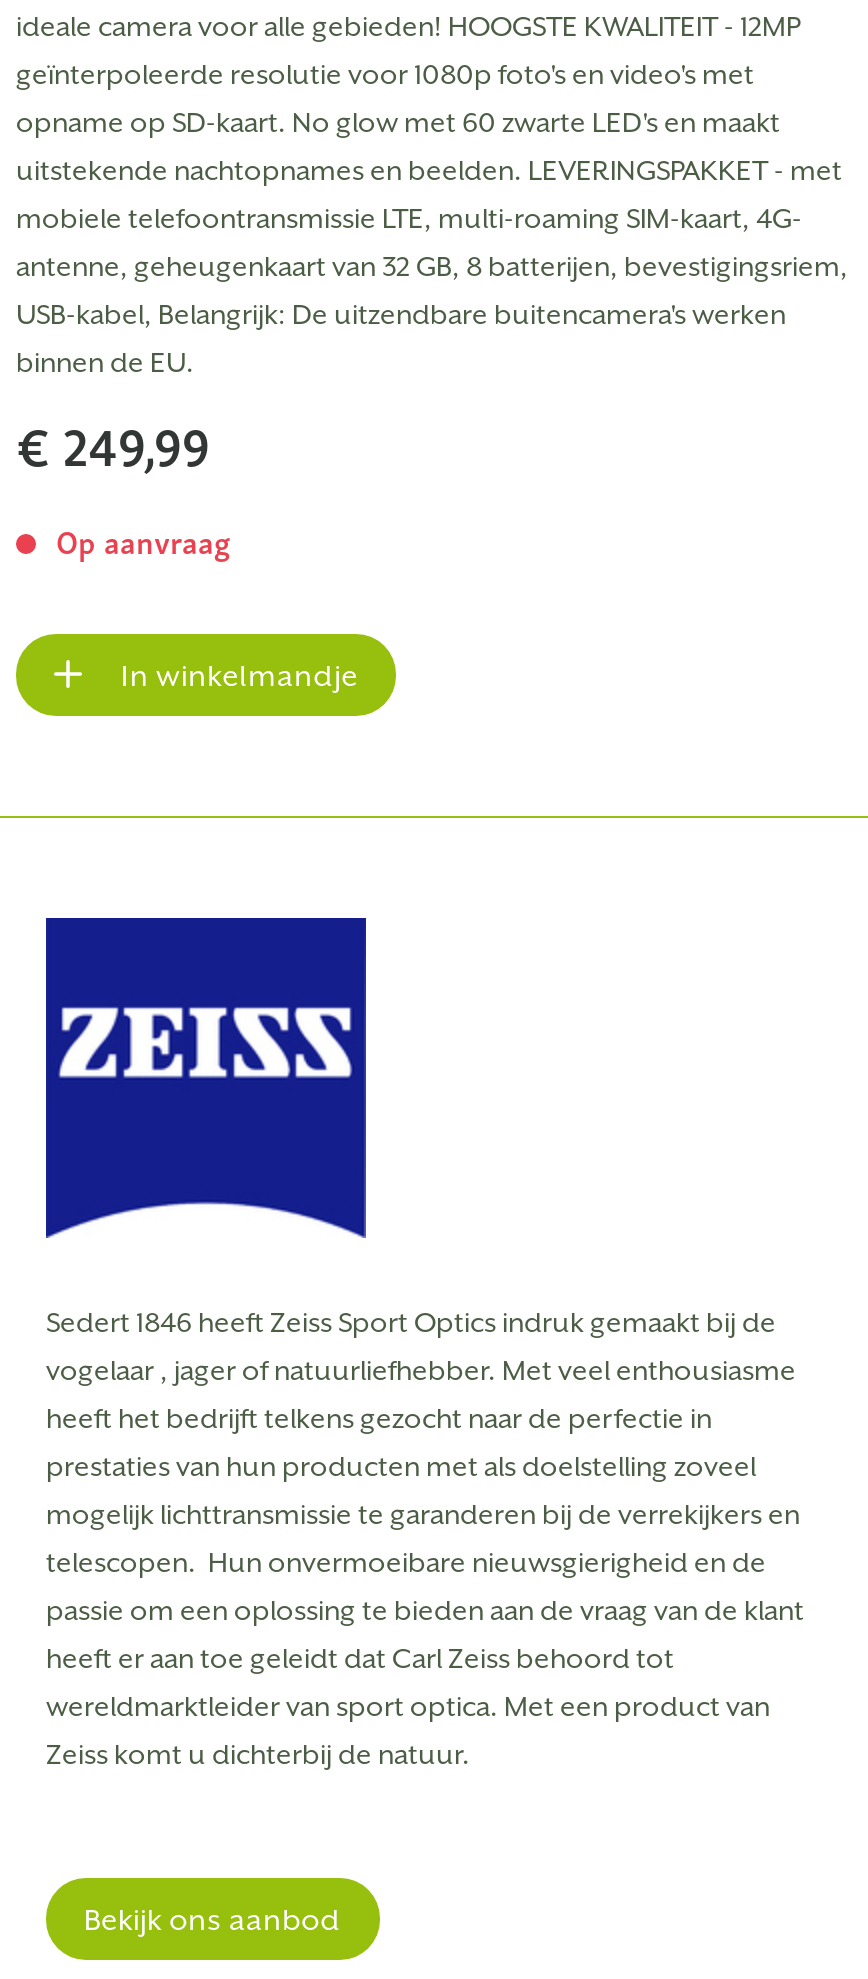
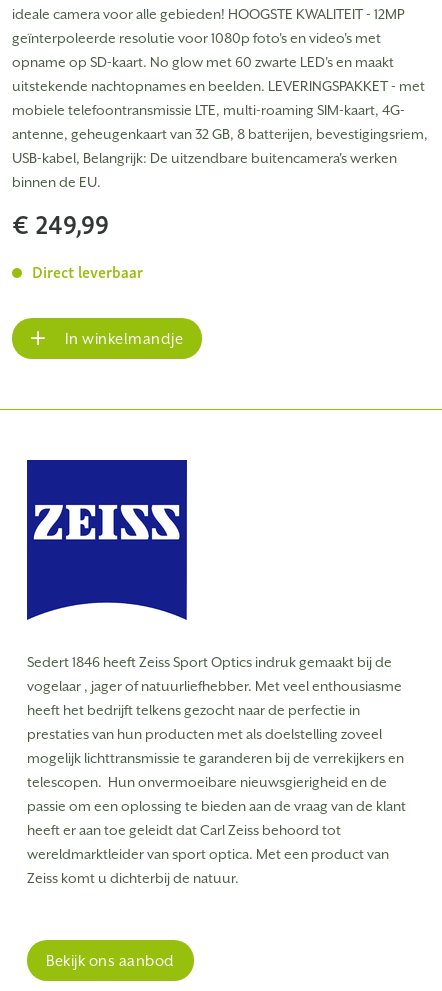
- Op aanvraag
+ Direct leverbaar
